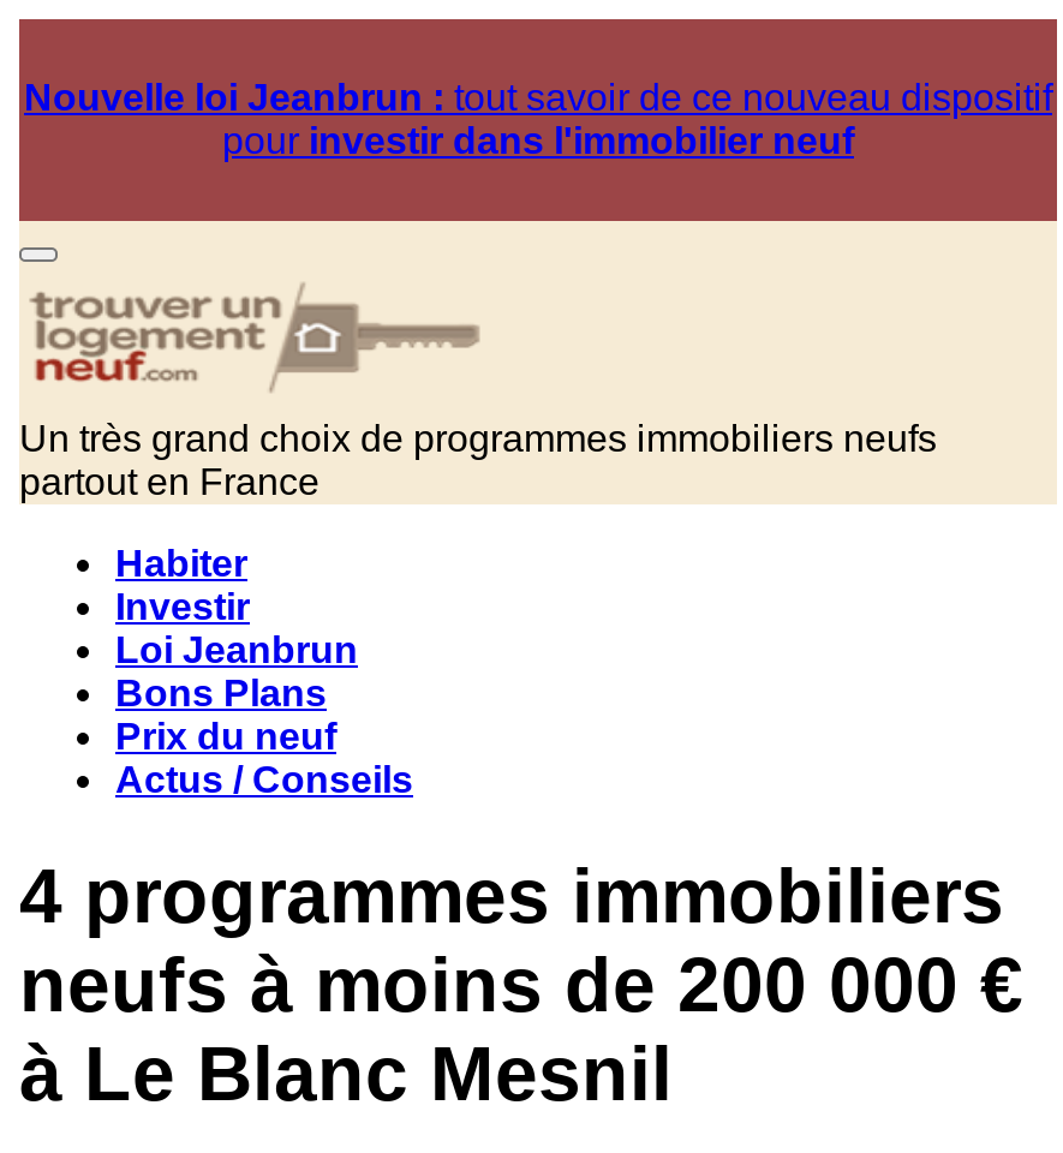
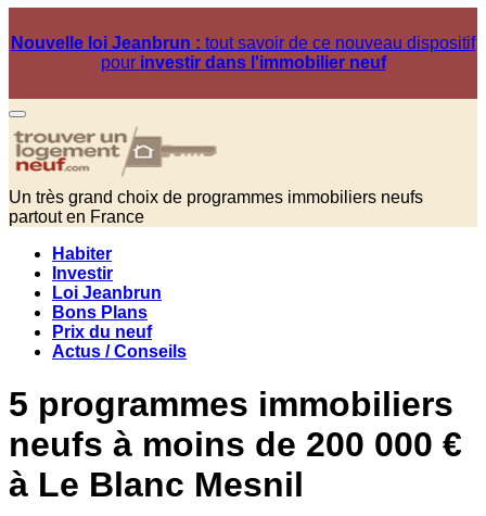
- 4 programmes immobiliers
+ 5 programmes immobiliers
